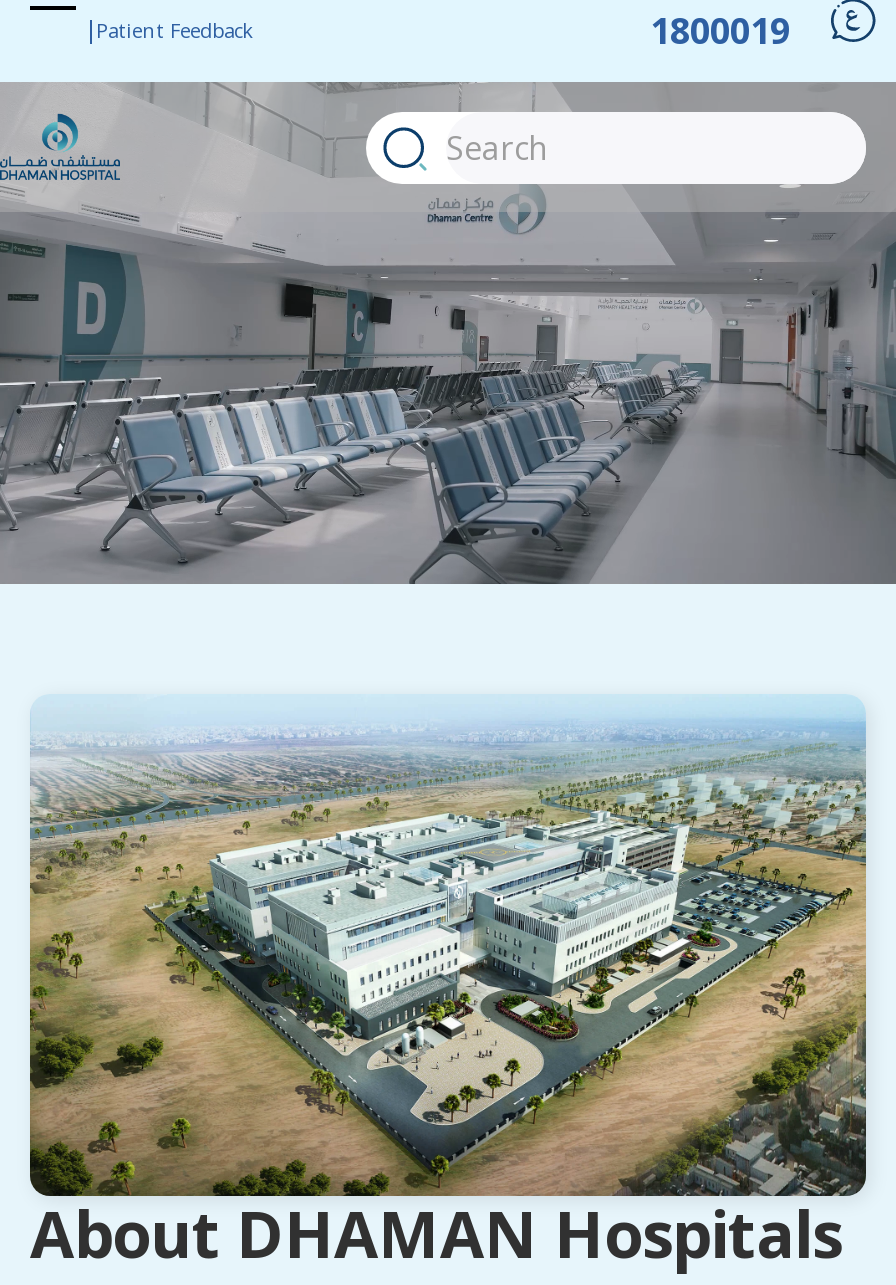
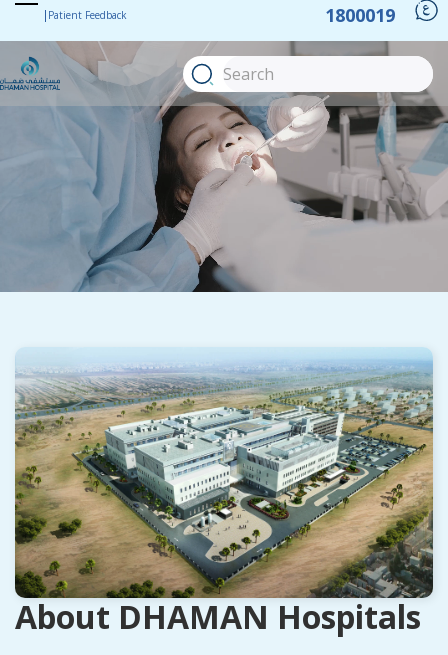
- [image]
+ [image]
